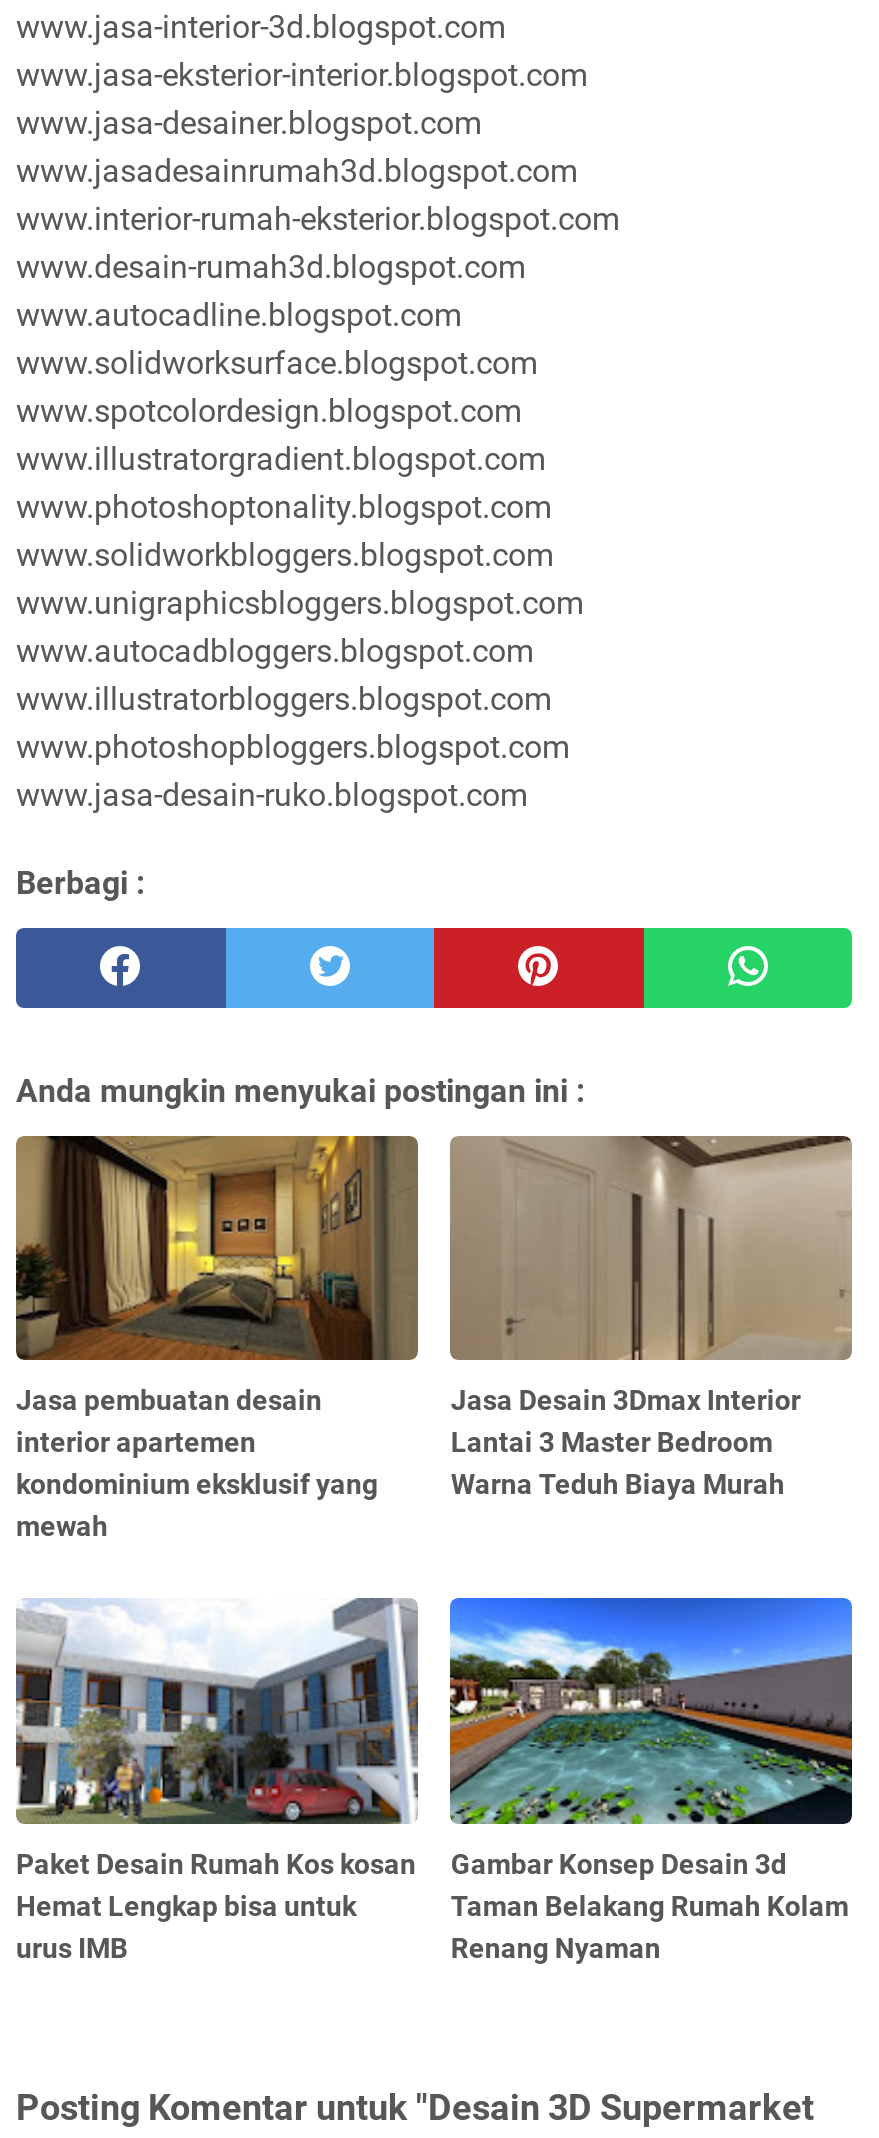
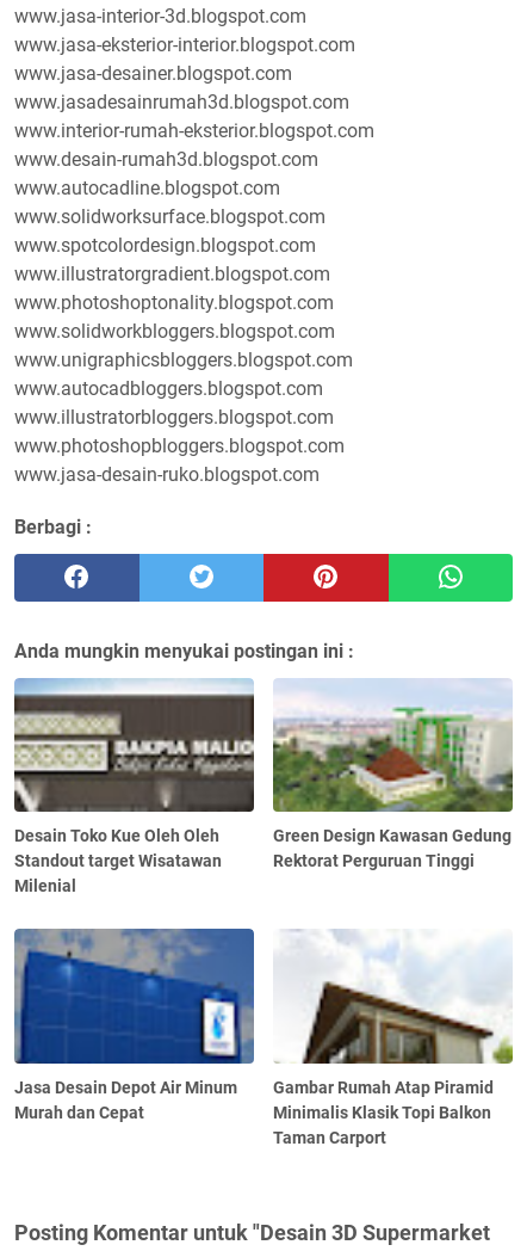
- [image]
- Jasa pembuatan desain
- interior apartemen
- kondominium eksklusif yang
- mewah
+ [image]
+ Desain Toko Kue Oleh Oleh
+ Standout target Wisatawan
+ Milenial

- [image]
- Jasa Desain 3Dmax Interior
- Lantai 3 Master Bedroom
- Warna Teduh Biaya Murah
+ [image]
+ Green Design Kawasan Gedung
+ Rektorat Perguruan Tinggi

- [image]
- Paket Desain Rumah Kos kosan
- Hemat Lengkap bisa untuk
- urus IMB
+ [image]
+ Jasa Desain Depot Air Minum
+ Murah dan Cepat

- [image]
- Gambar Konsep Desain 3d
- Taman Belakang Rumah Kolam
- Renang Nyaman
+ [image]
+ Gambar Rumah Atap Piramid
+ Minimalis Klasik Topi Balkon
+ Taman Carport
